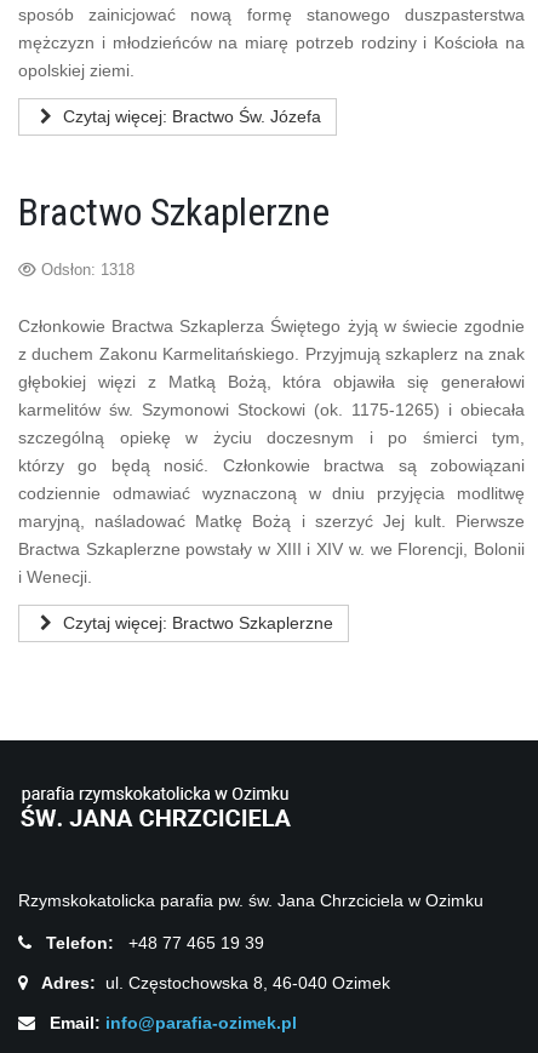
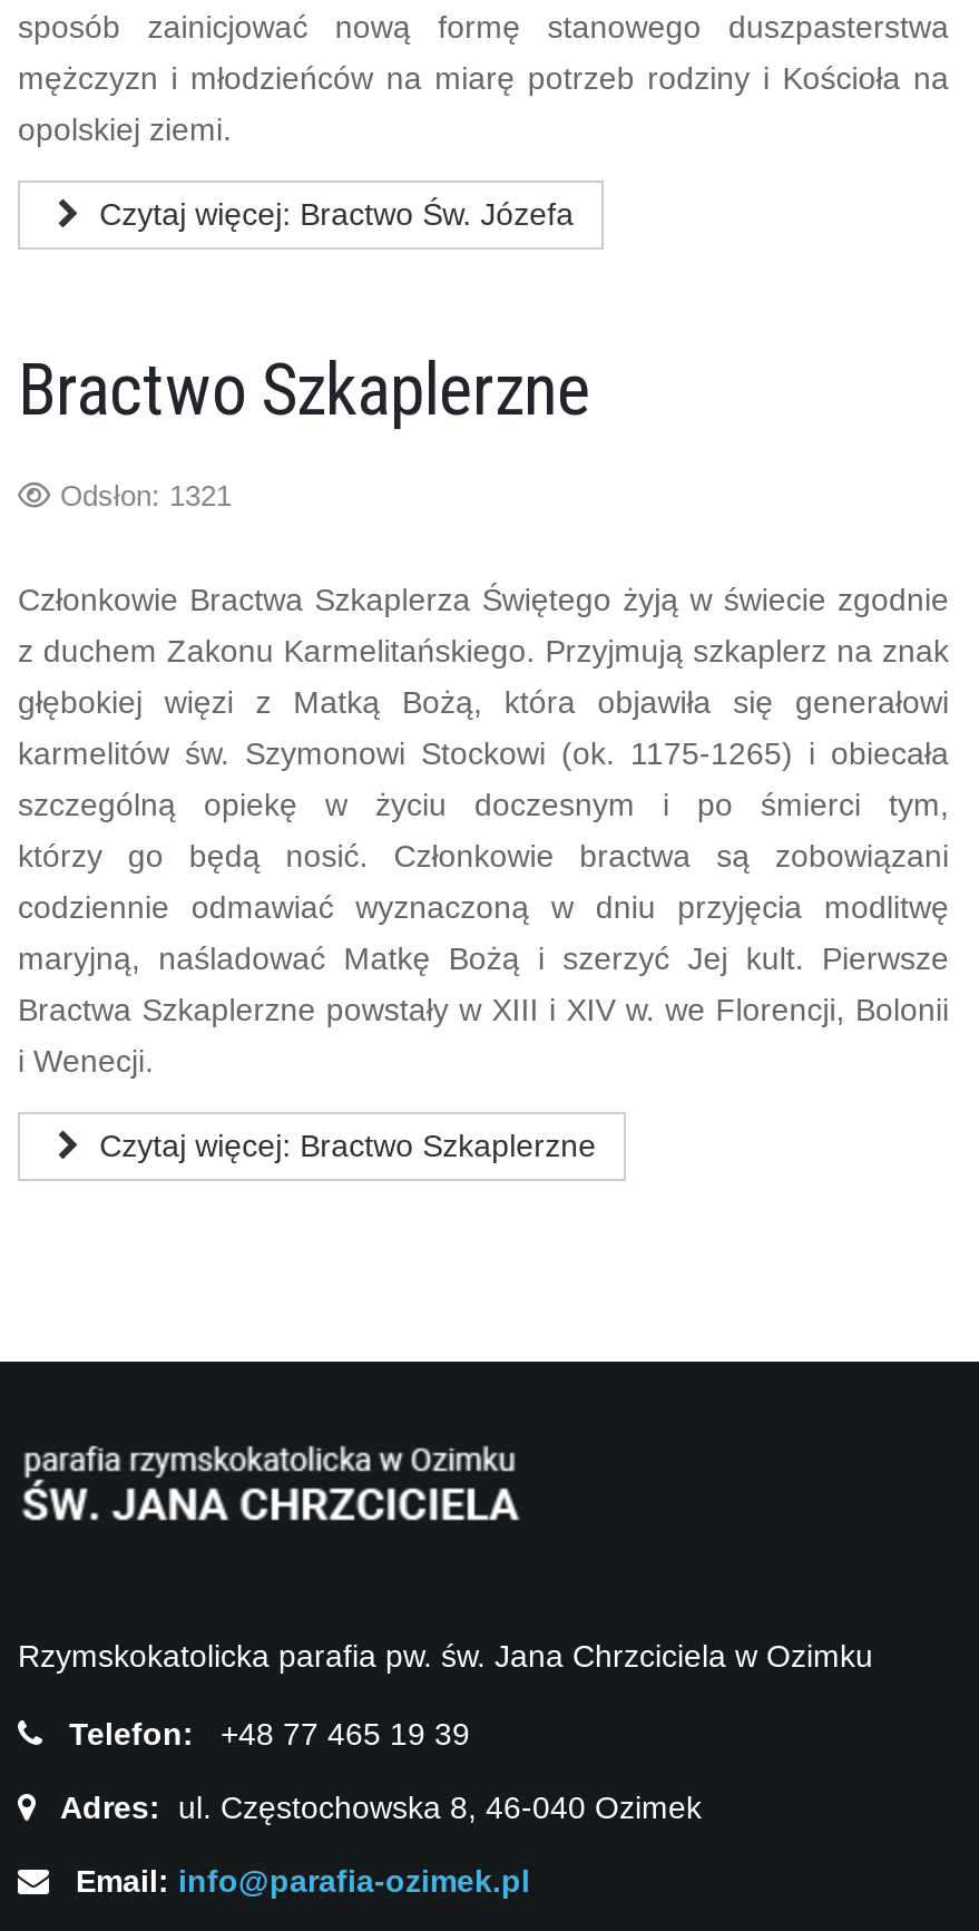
- Odsłon: 1318
+ Odsłon: 1321
